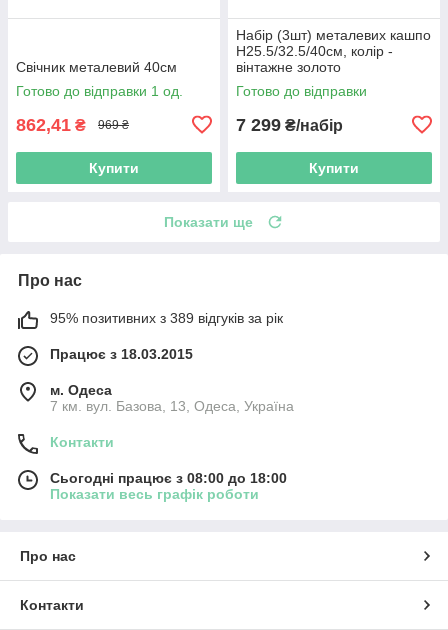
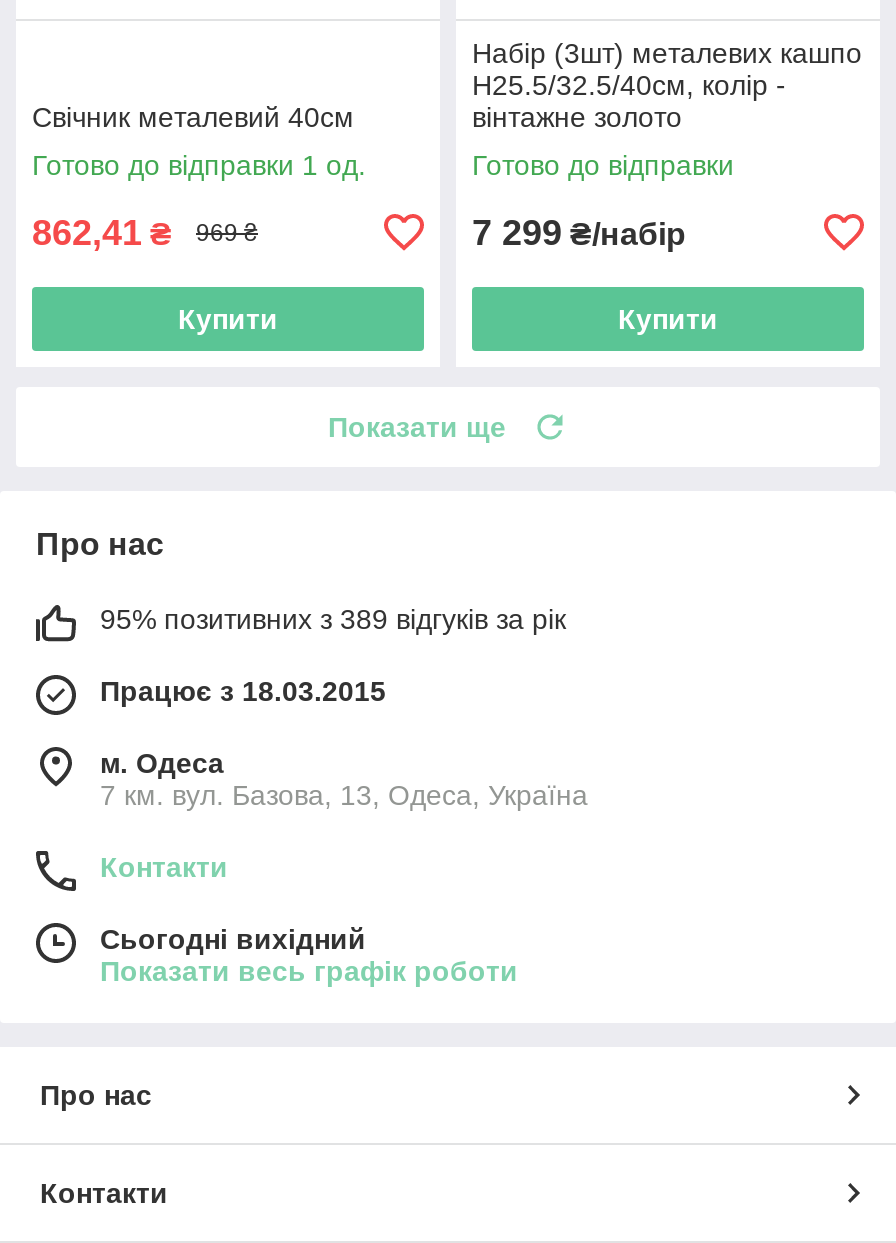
- Сьогодні працює з 08:00 до 18:00
+ Сьогодні вихідний
